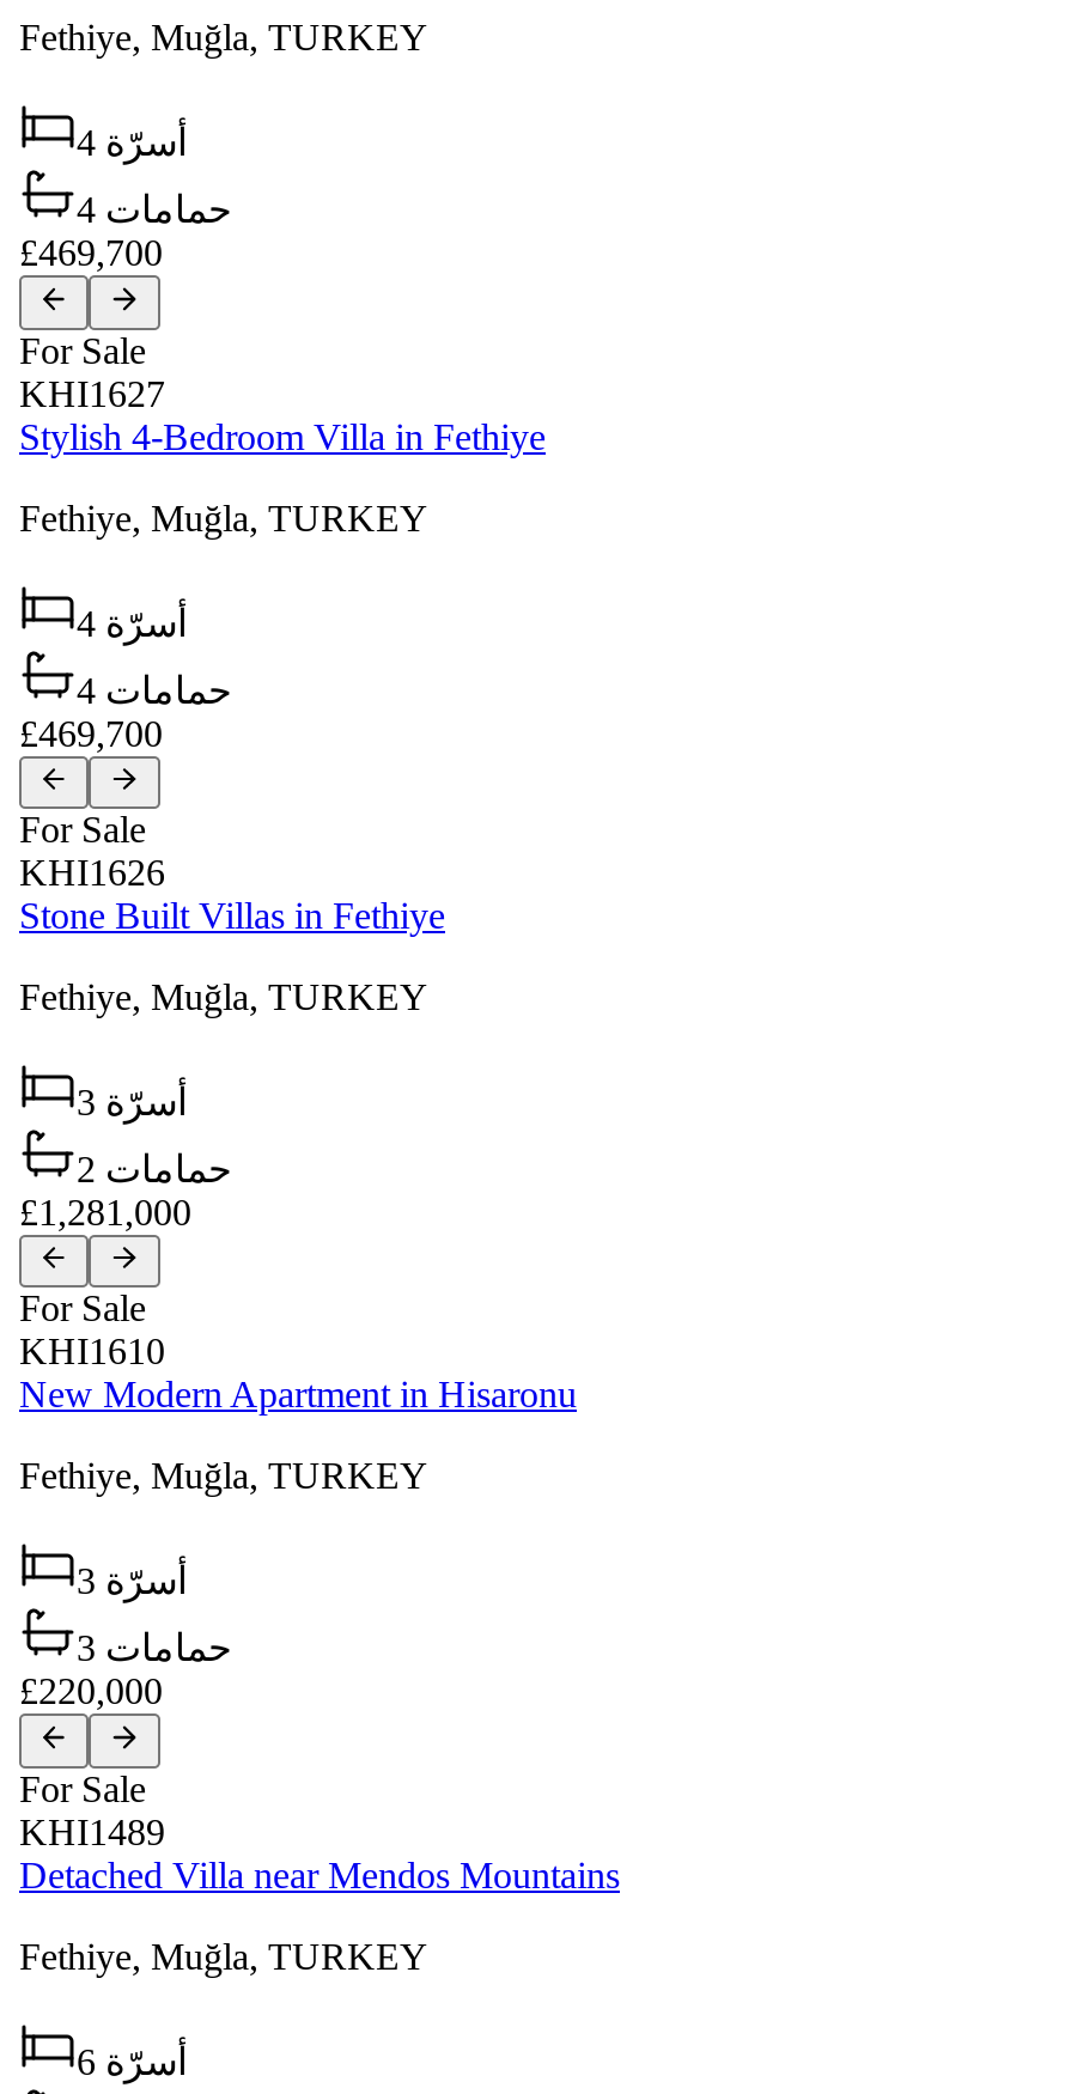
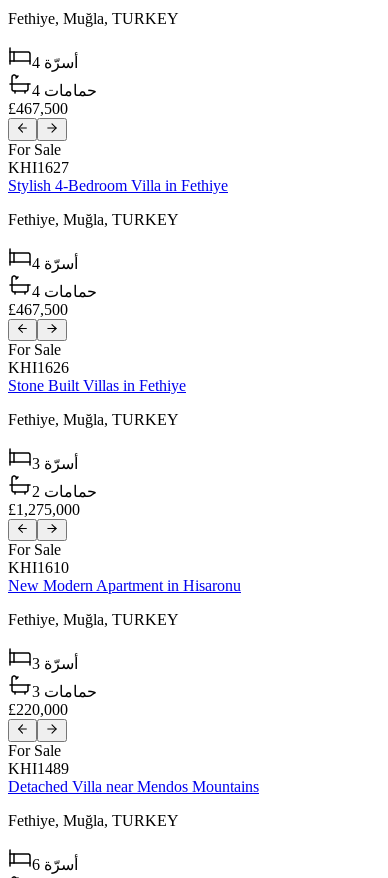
- £469,700
+ £467,500

- £469,700
+ £467,500

- £1,281,000
+ £1,275,000
